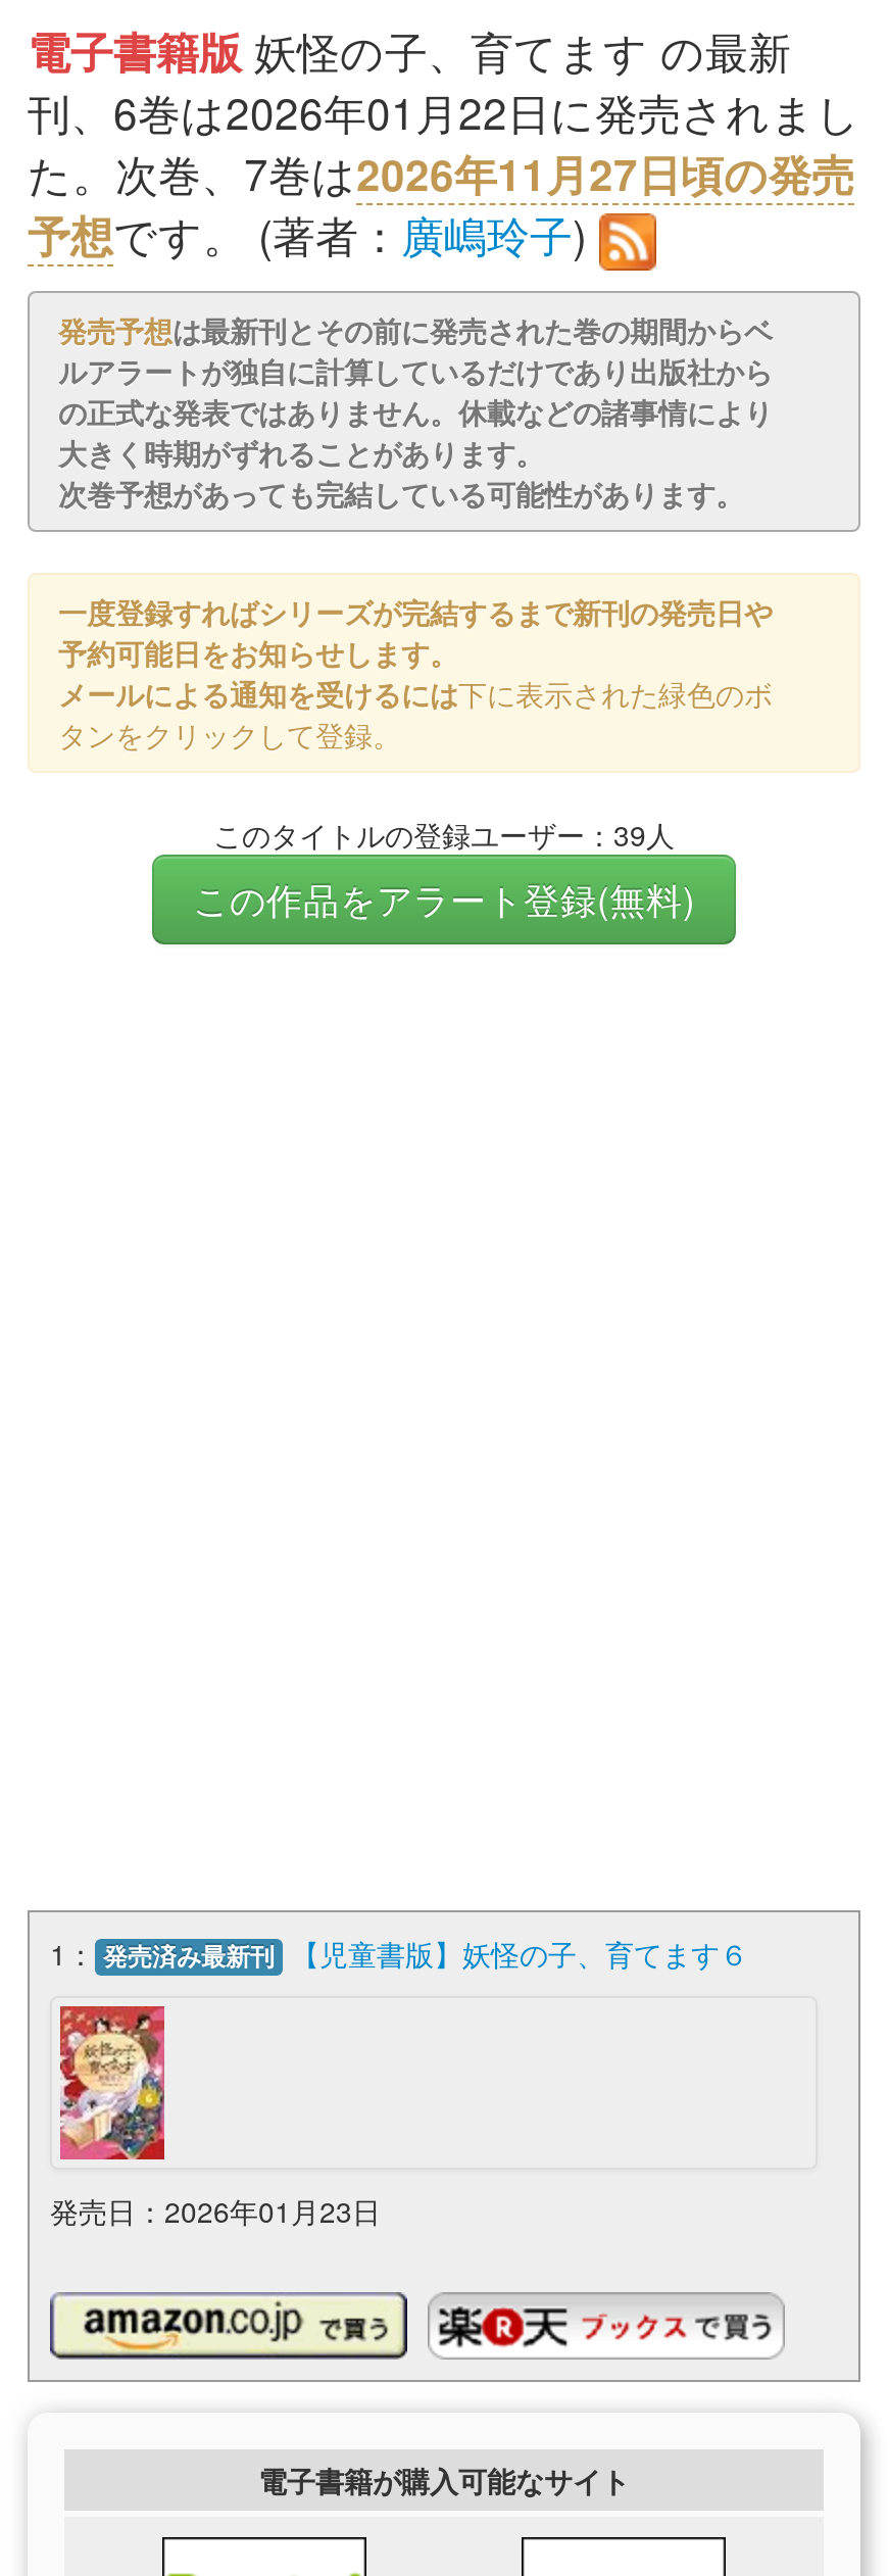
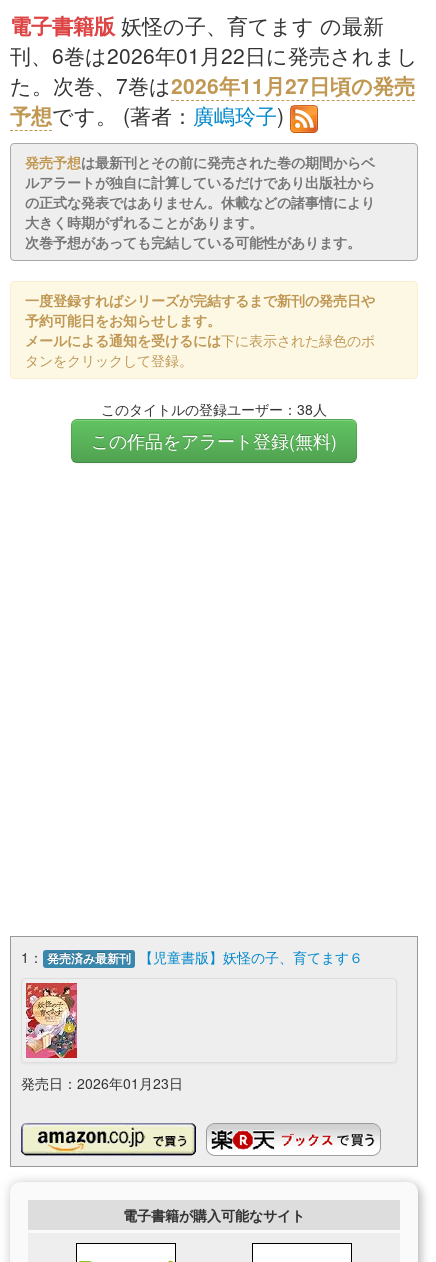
- このタイトルの登録ユーザー：39人
+ このタイトルの登録ユーザー：38人
